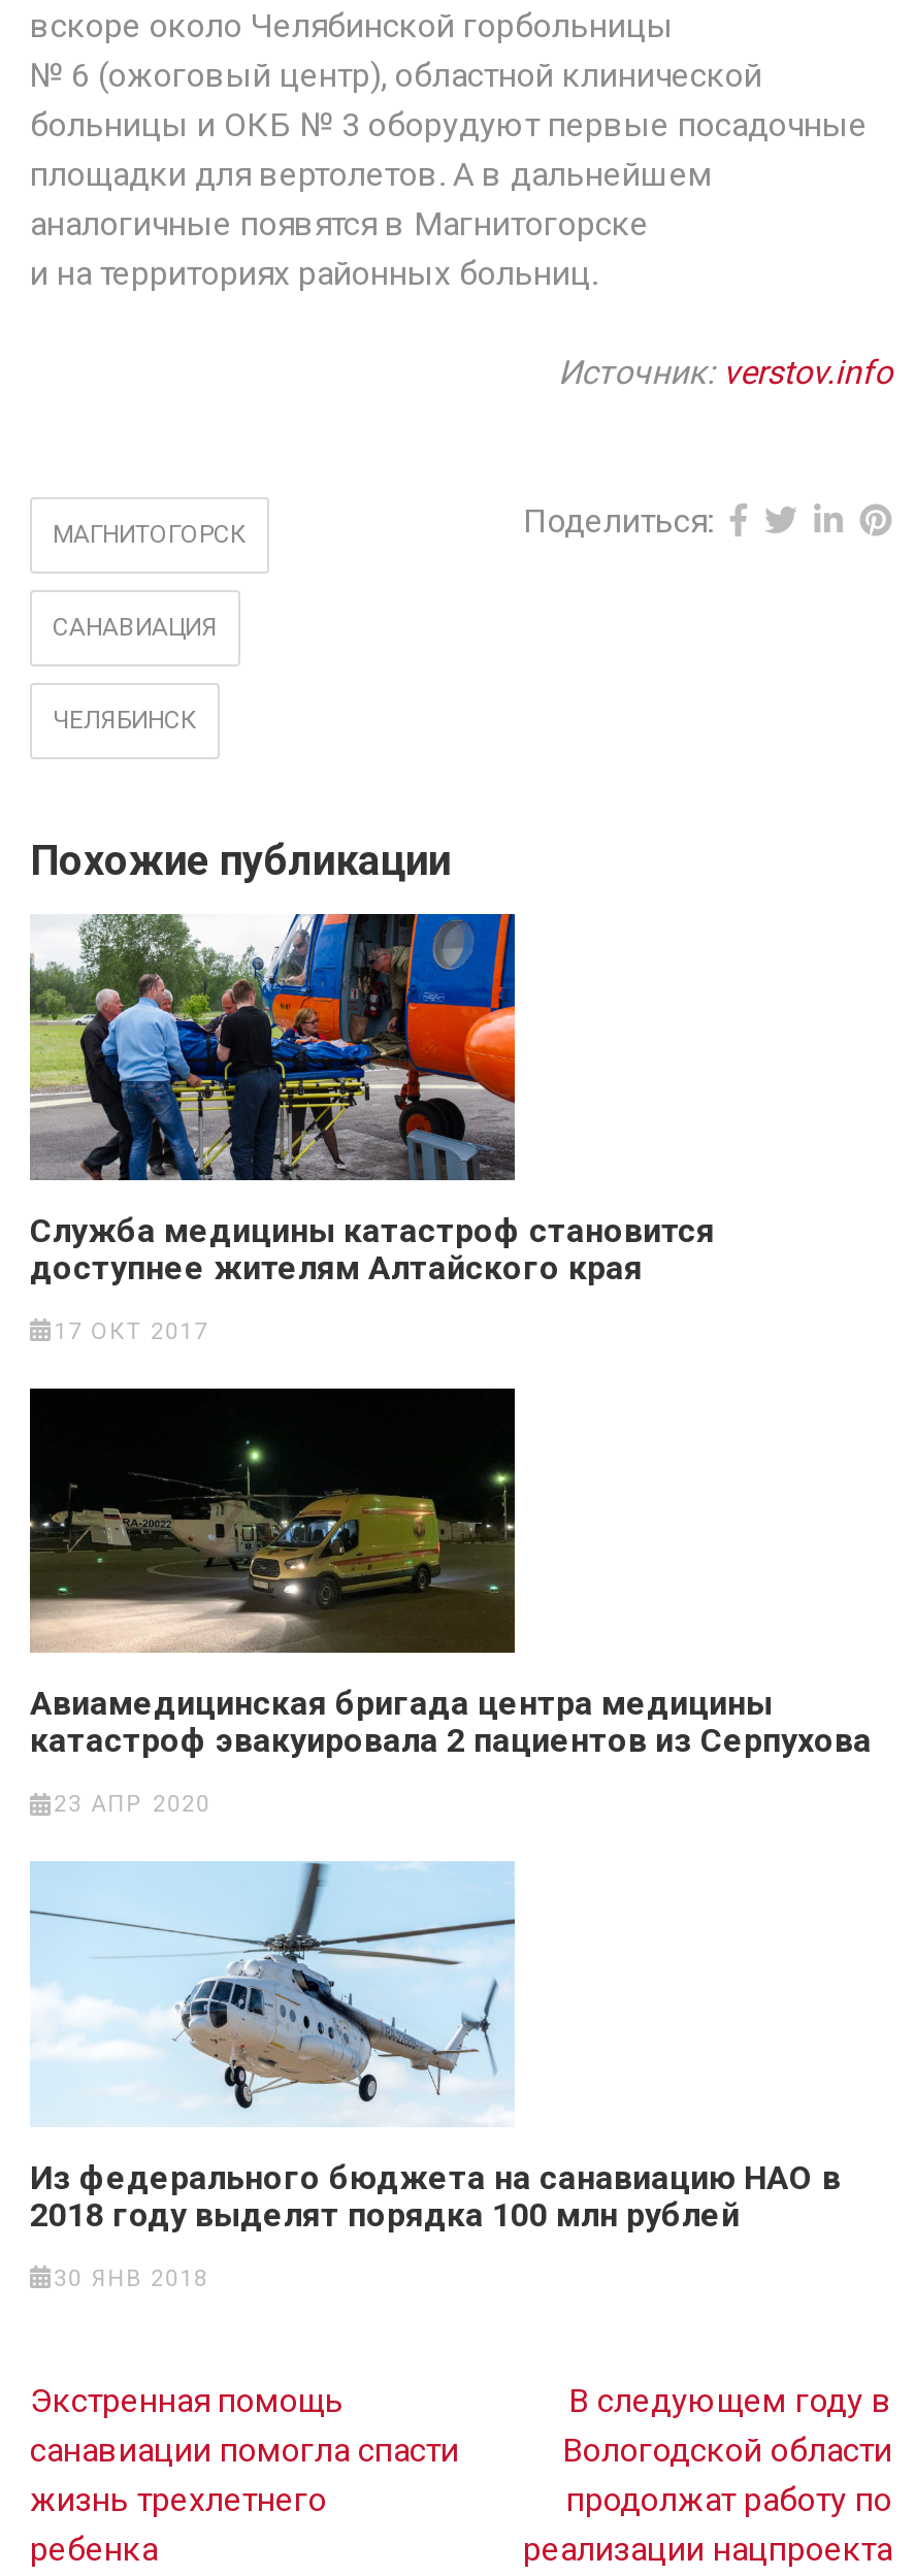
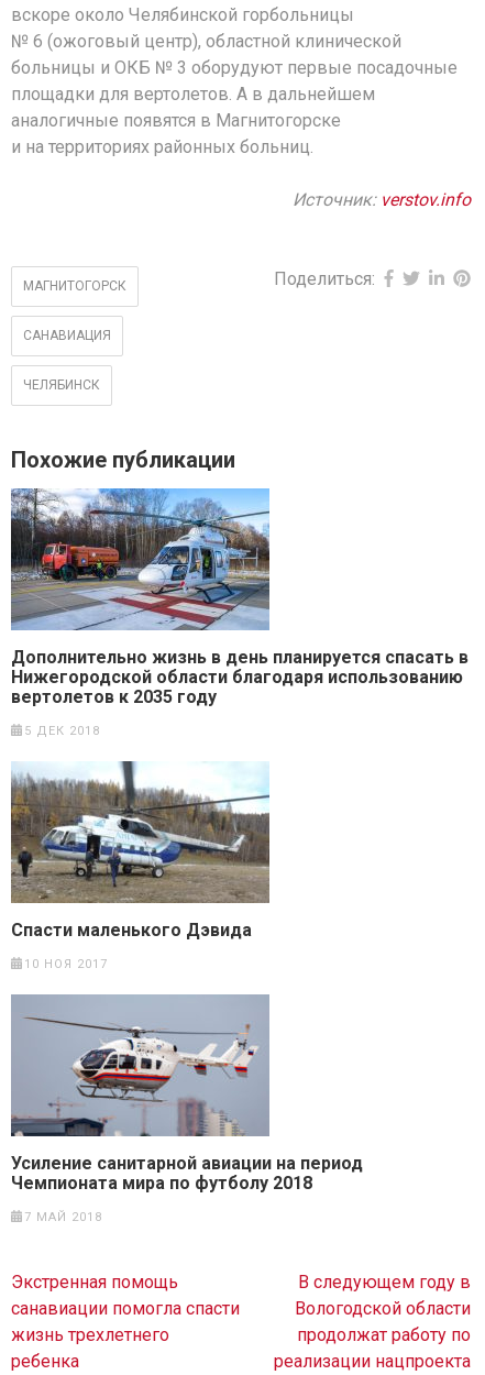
- [image]
- Служба медицины катастроф становится
- доступнее жителям Алтайского края
+ [image]
+ Дополнительно жизнь в день планируется спасать в
+ Нижегородской области благодаря использованию
+ вертолетов к 2035 году

- 17 ОКТ 2017
+ 5 ДЕК 2018

- [image]
- Авиамедицинская бригада центра медицины
- катастроф эвакуировала 2 пациентов из Серпухова
+ [image]
+ Спасти маленького Дэвида

- 23 АПР 2020
+ 10 НОЯ 2017

- [image]
- Из федерального бюджета на санавиацию НАО в
- 2018 году выделят порядка 100 млн рублей
+ [image]
+ Усиление санитарной авиации на период
+ Чемпионата мира по футболу 2018

- 30 ЯНВ 2018
+ 7 МАЙ 2018
